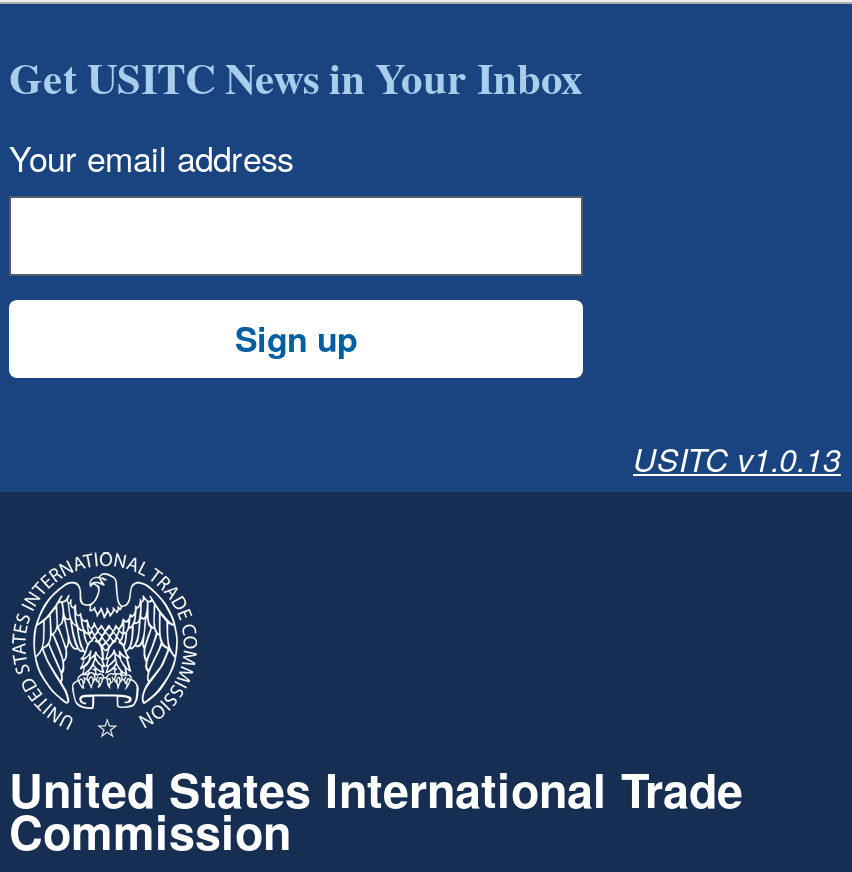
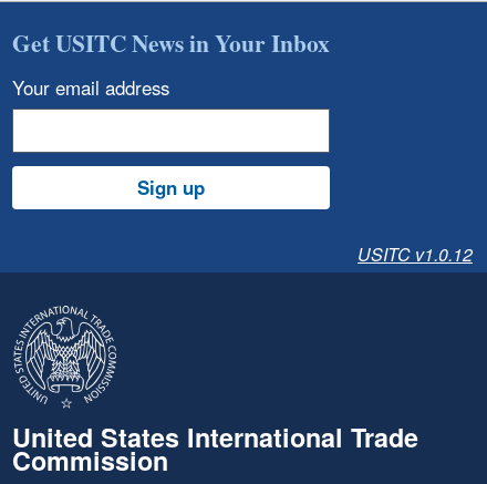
- USITC v1.0.13
+ USITC v1.0.12
